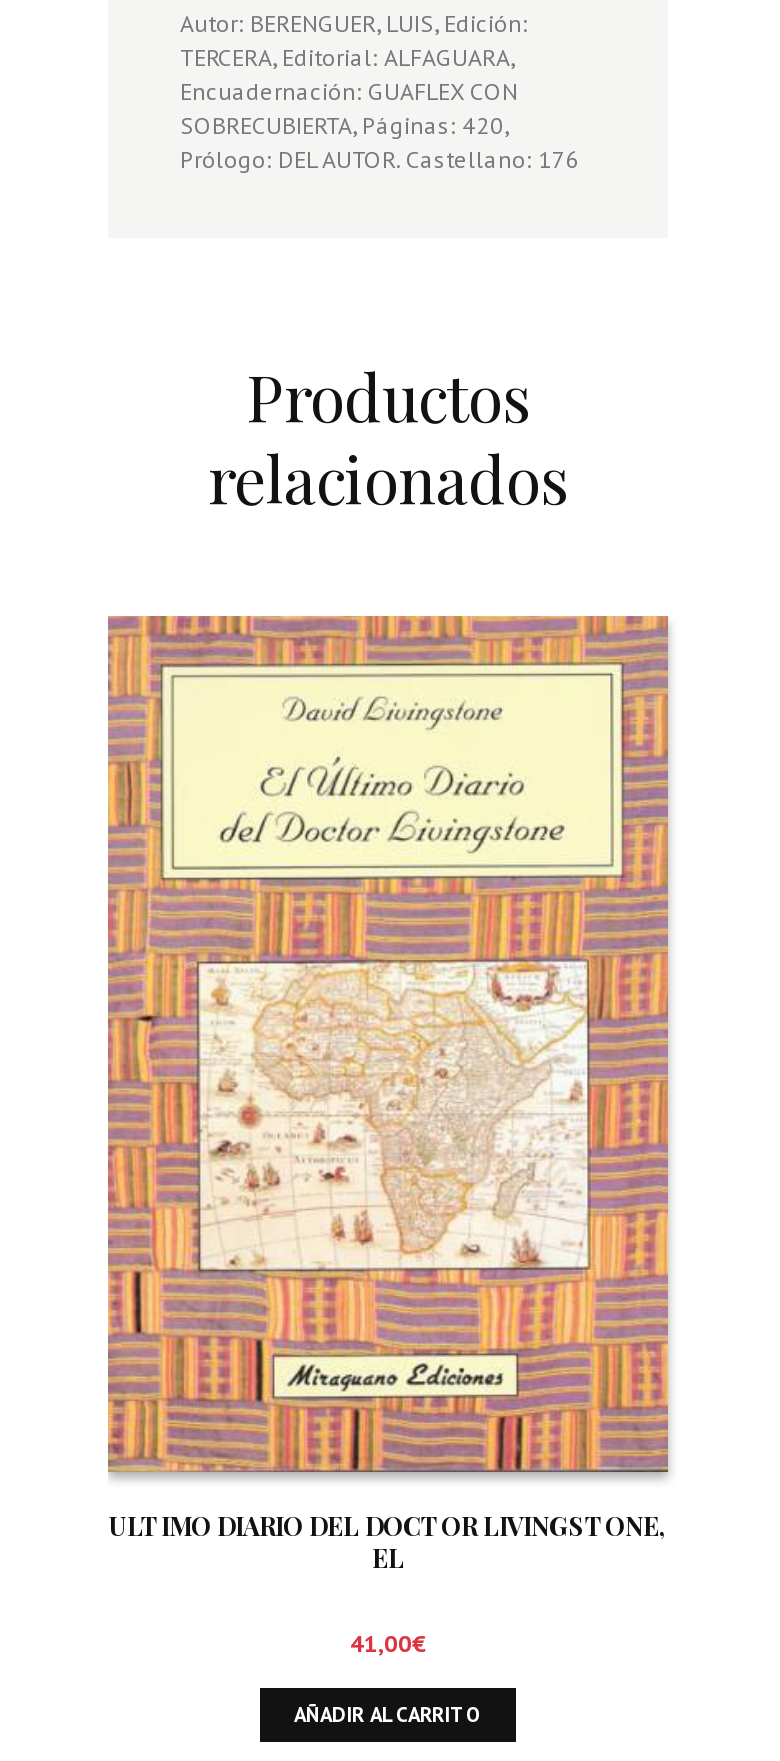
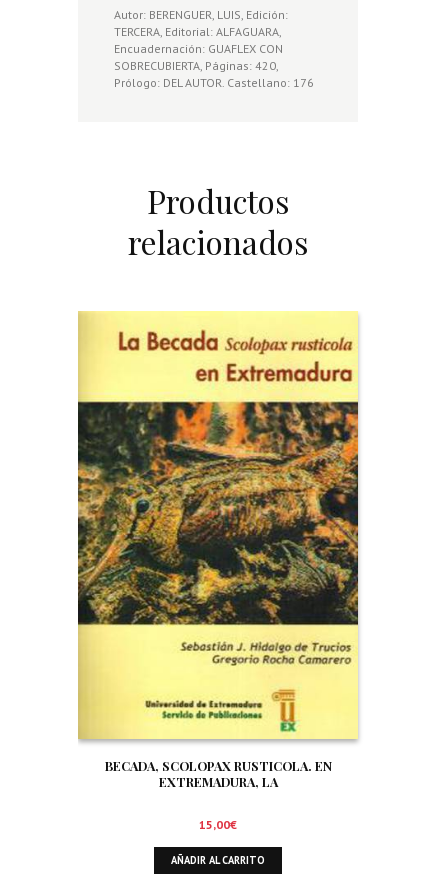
- [image]
- ULTIMO DIARIO DEL DOCTOR LIVINGSTONE,
- EL
+ [image]
+ BECADA, SCOLOPAX RUSTICOLA. EN
+ EXTREMADURA, LA

- 41,00€
+ 15,00€
